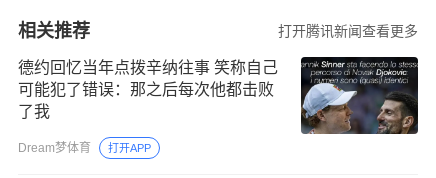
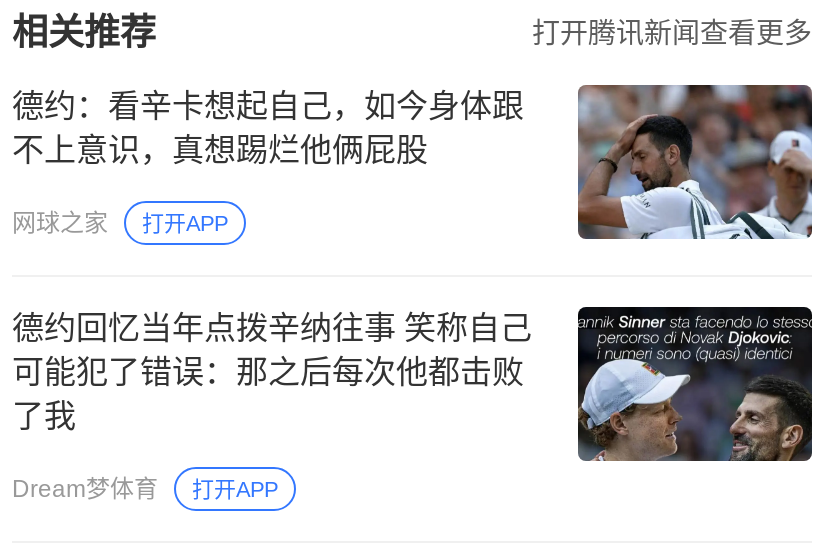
+ [image]
+ 德约：看辛卡想起自己，如今身体跟
+ 不上意识，真想踢烂他俩屁股
+ 网球之家
+ 打开APP
